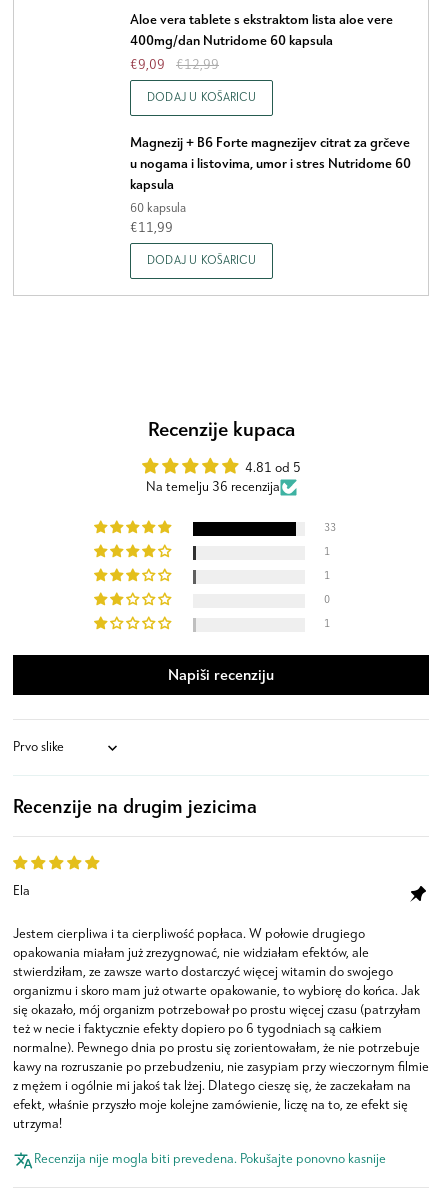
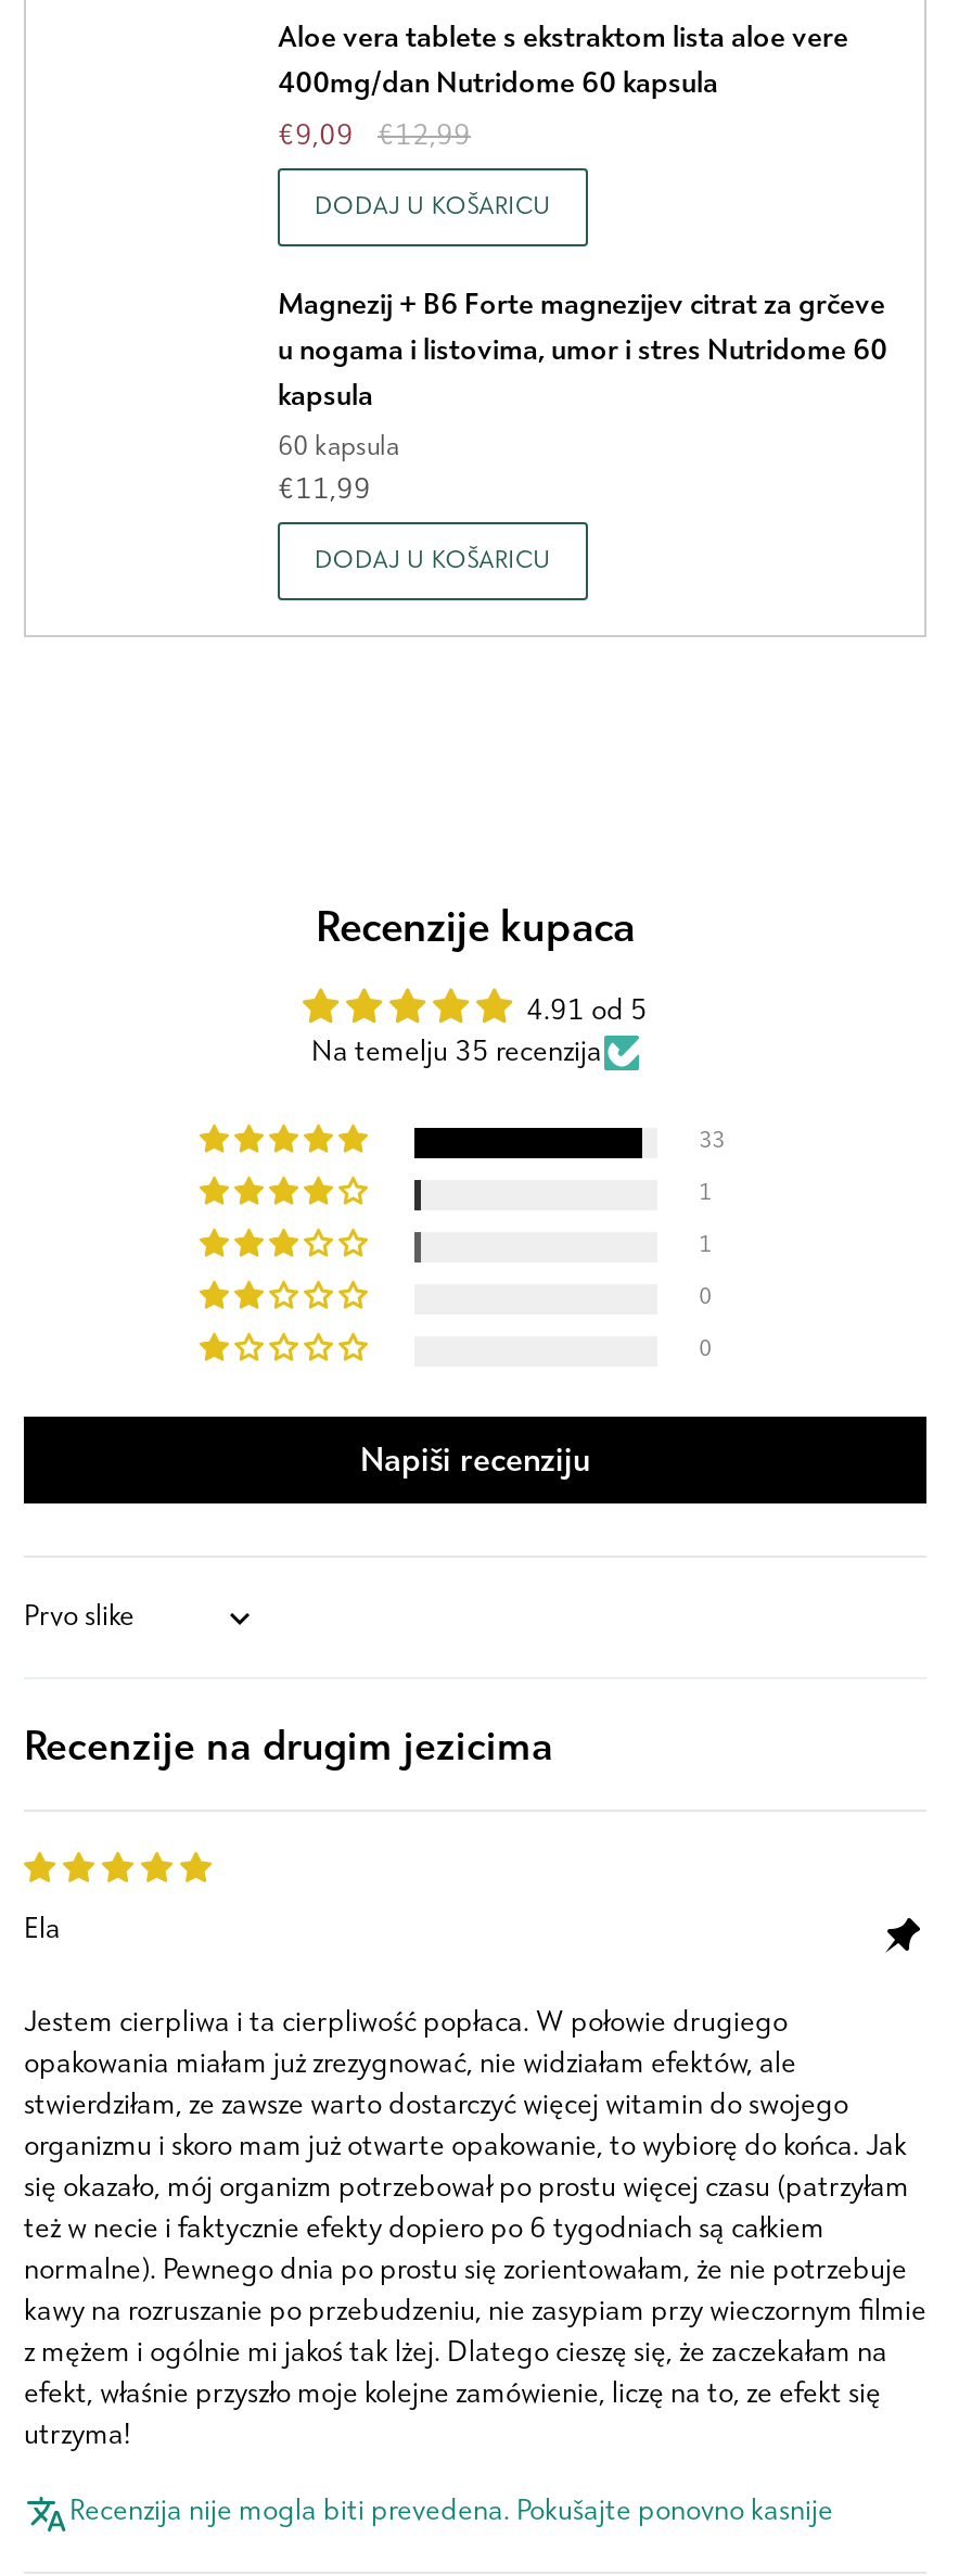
- 4.81 od 5
+ 4.91 od 5

- Na temelju 36 recenzija
+ Na temelju 35 recenzija

- 1
+ 0
